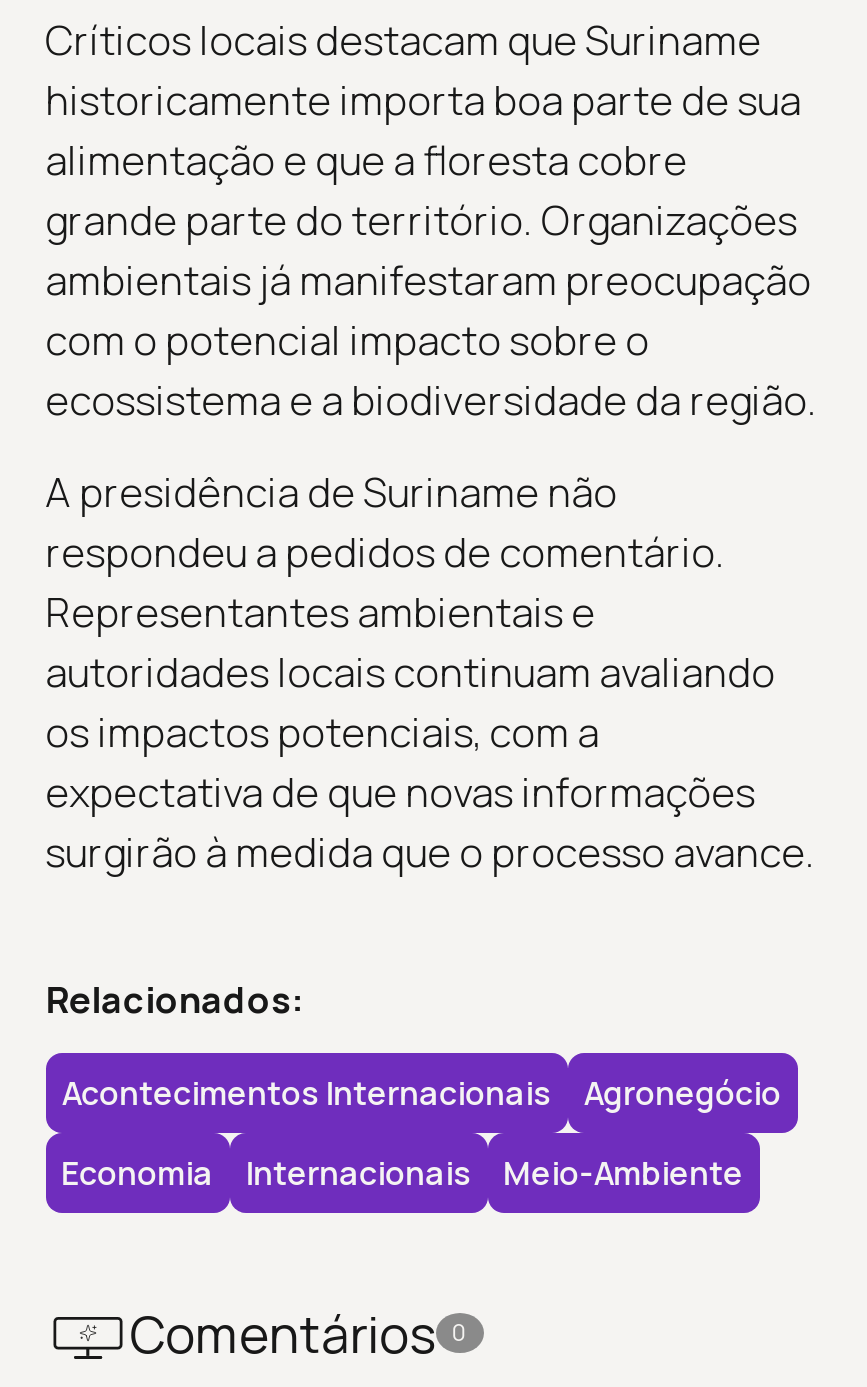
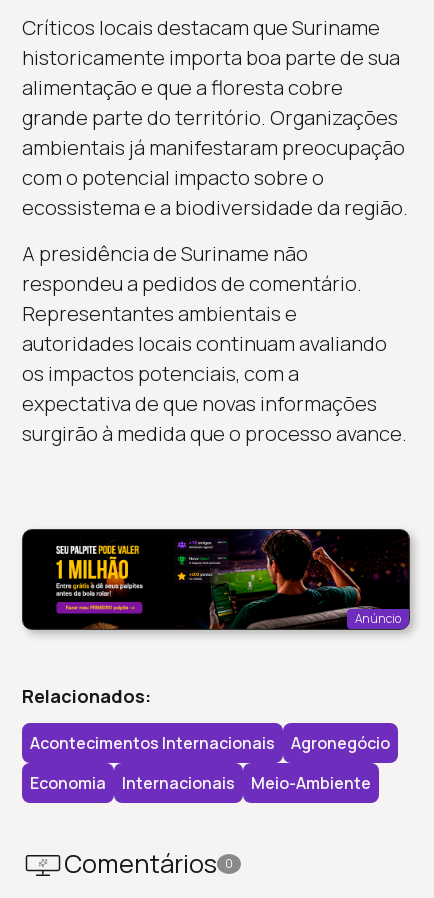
+ [image]
+ Anúncio
